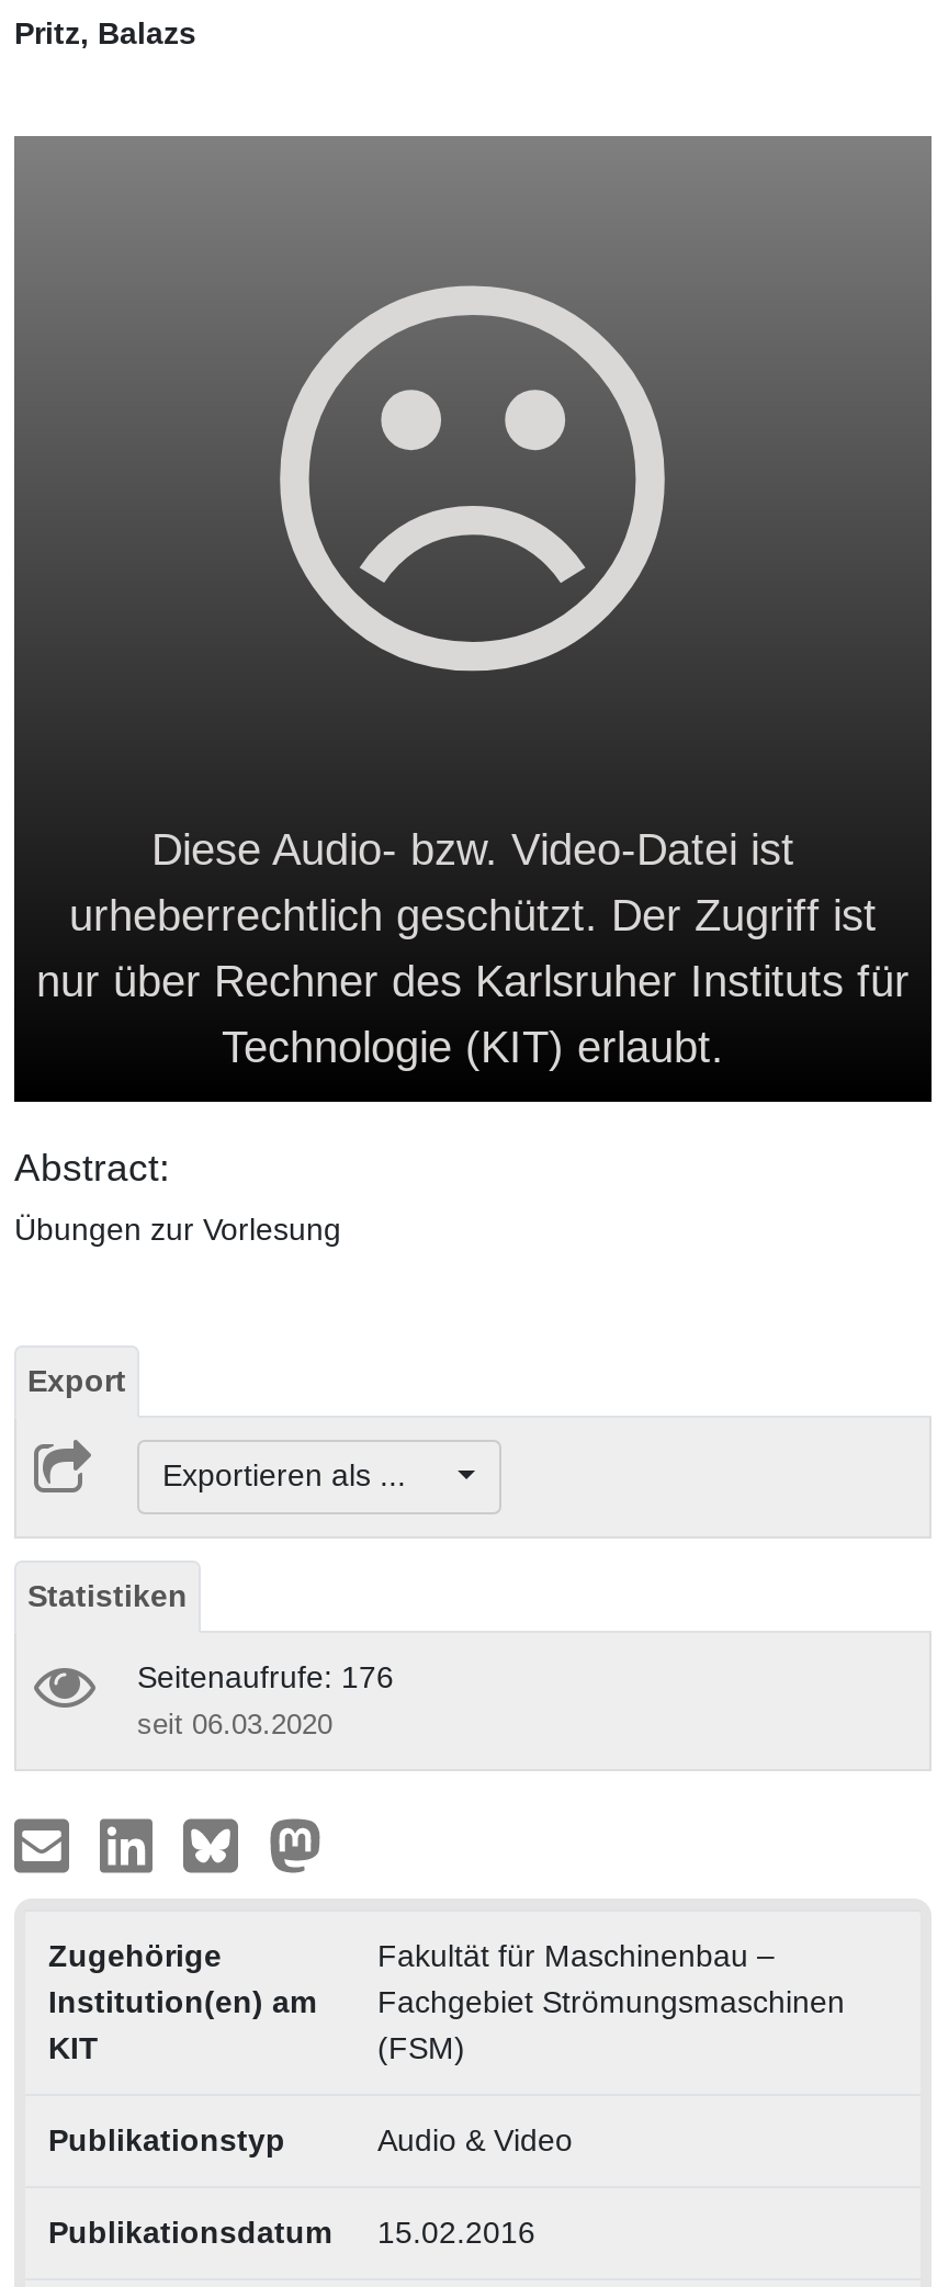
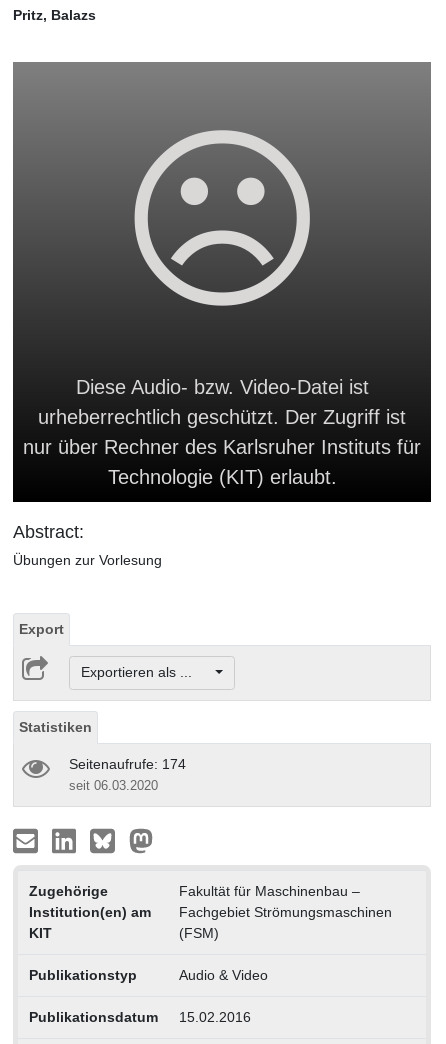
- Seitenaufrufe: 176
+ Seitenaufrufe: 174
